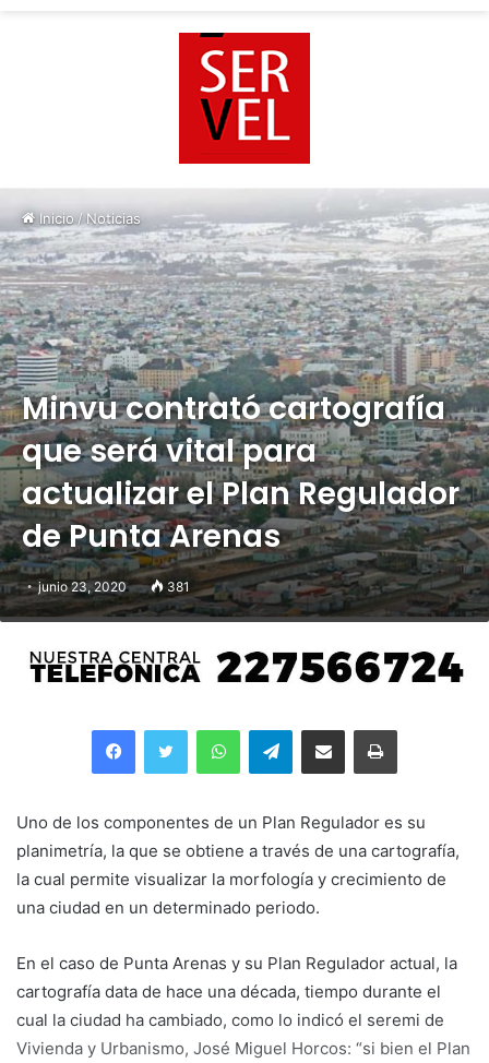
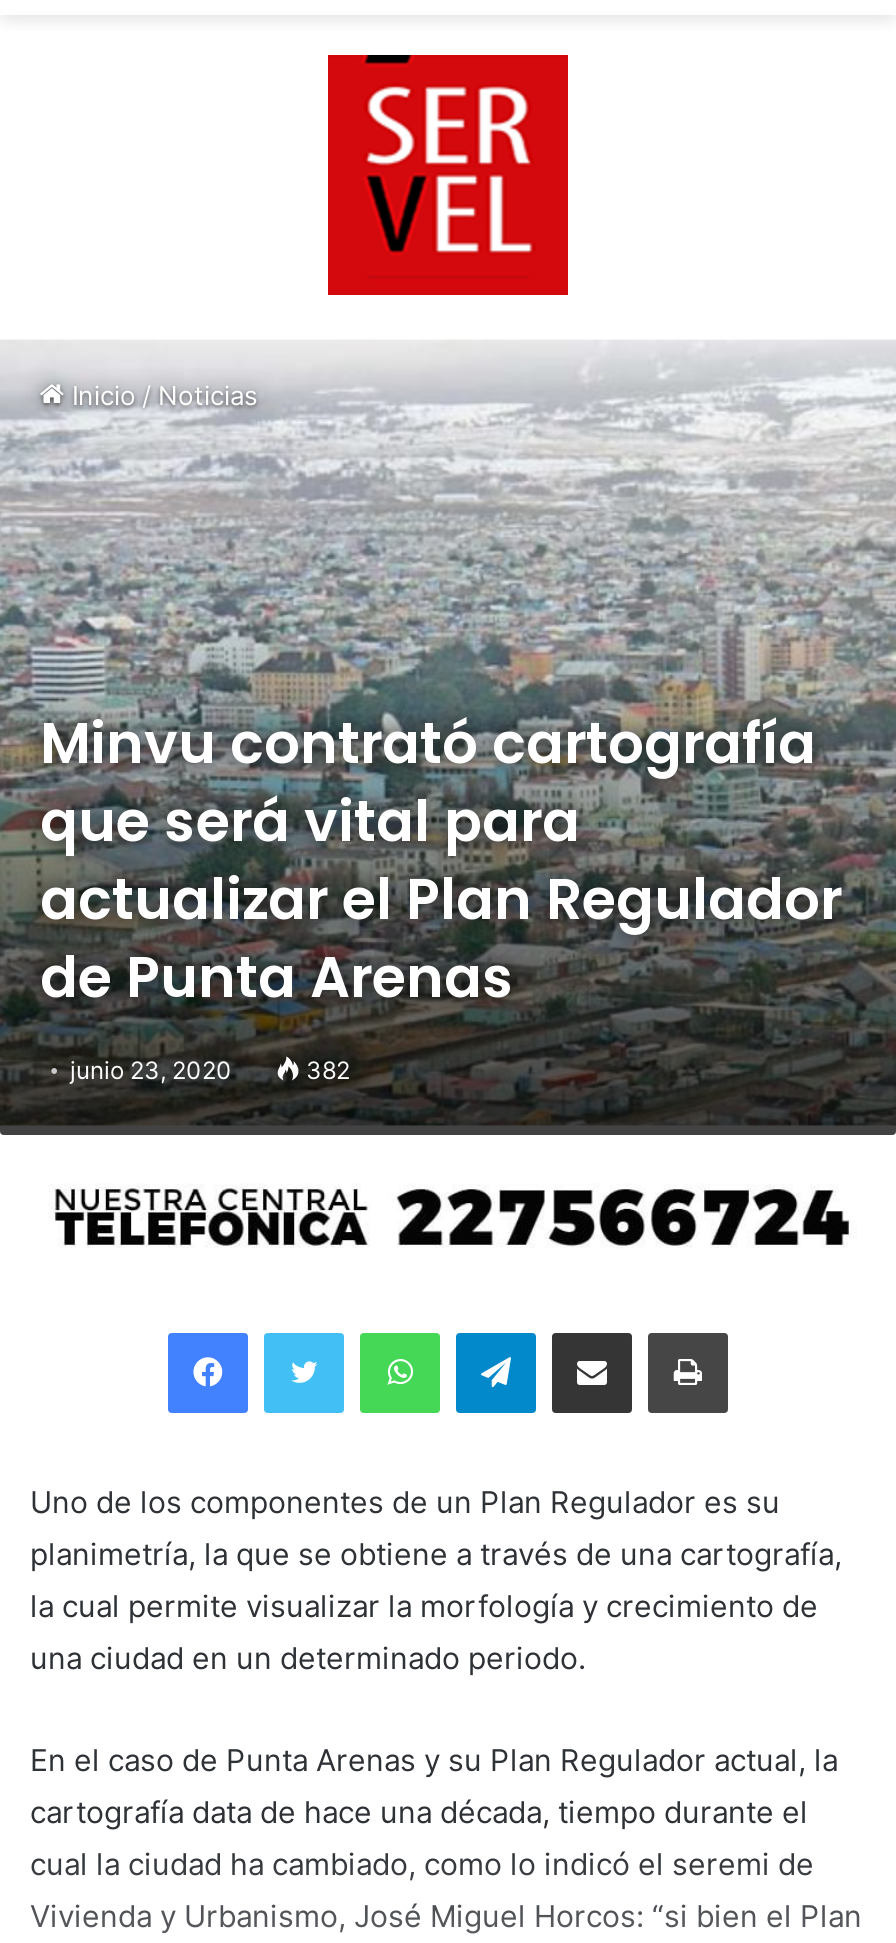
- 381
+ 382
